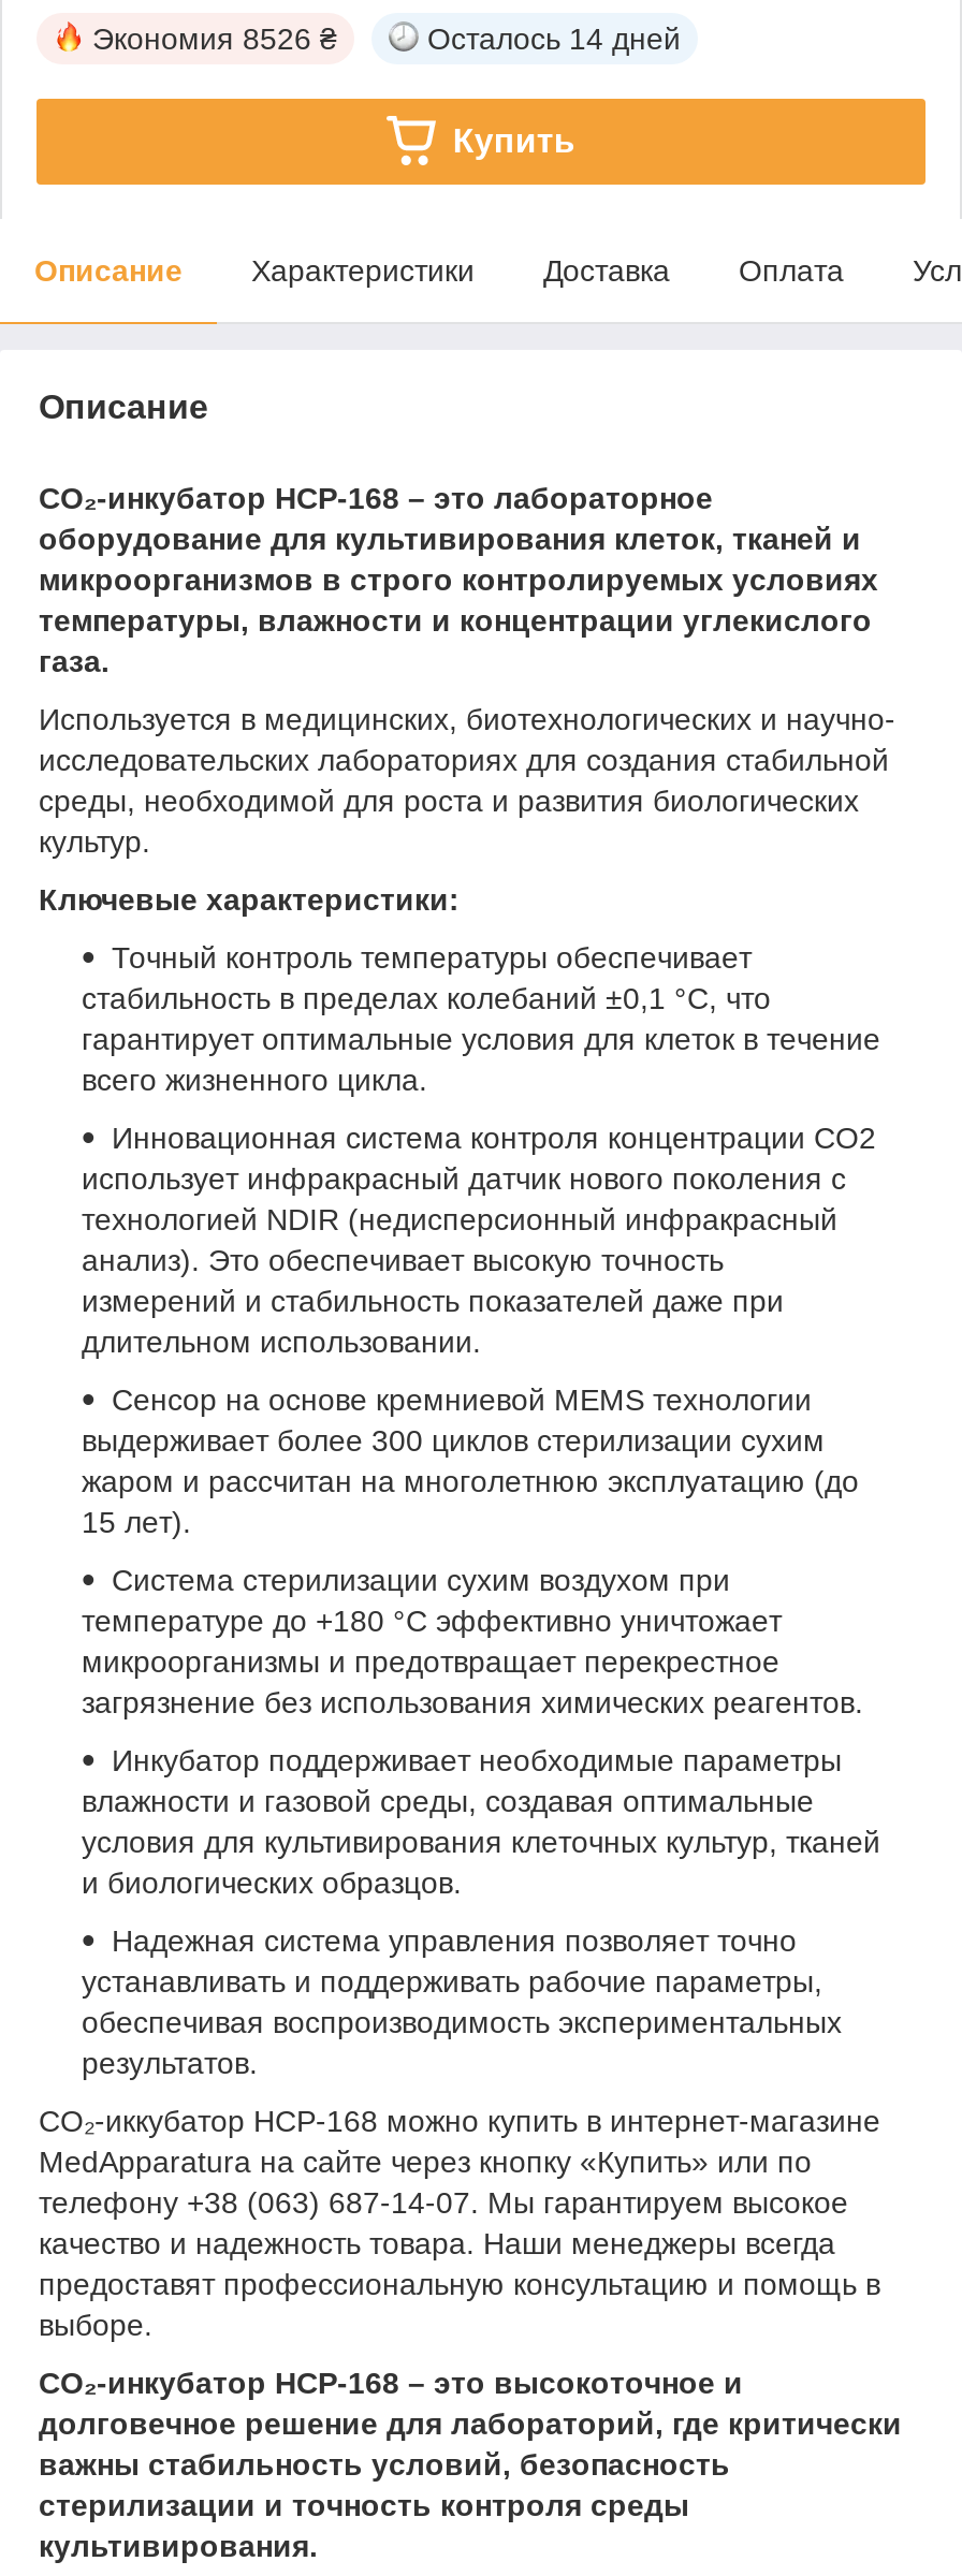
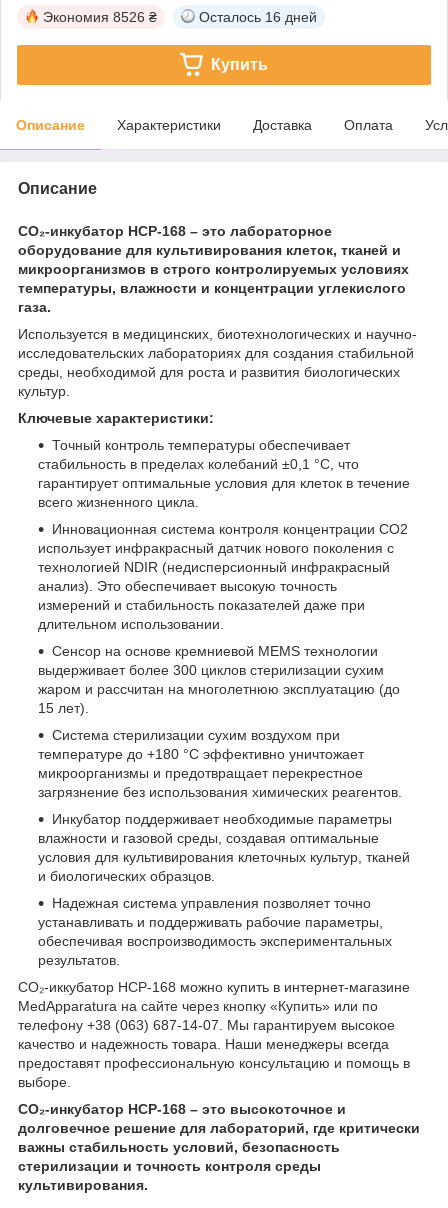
- Осталось 14 дней
+ Осталось 16 дней
